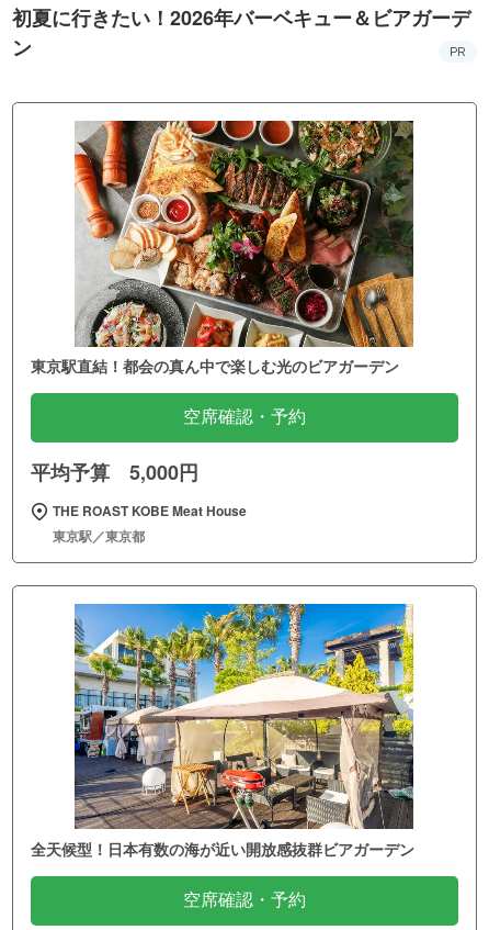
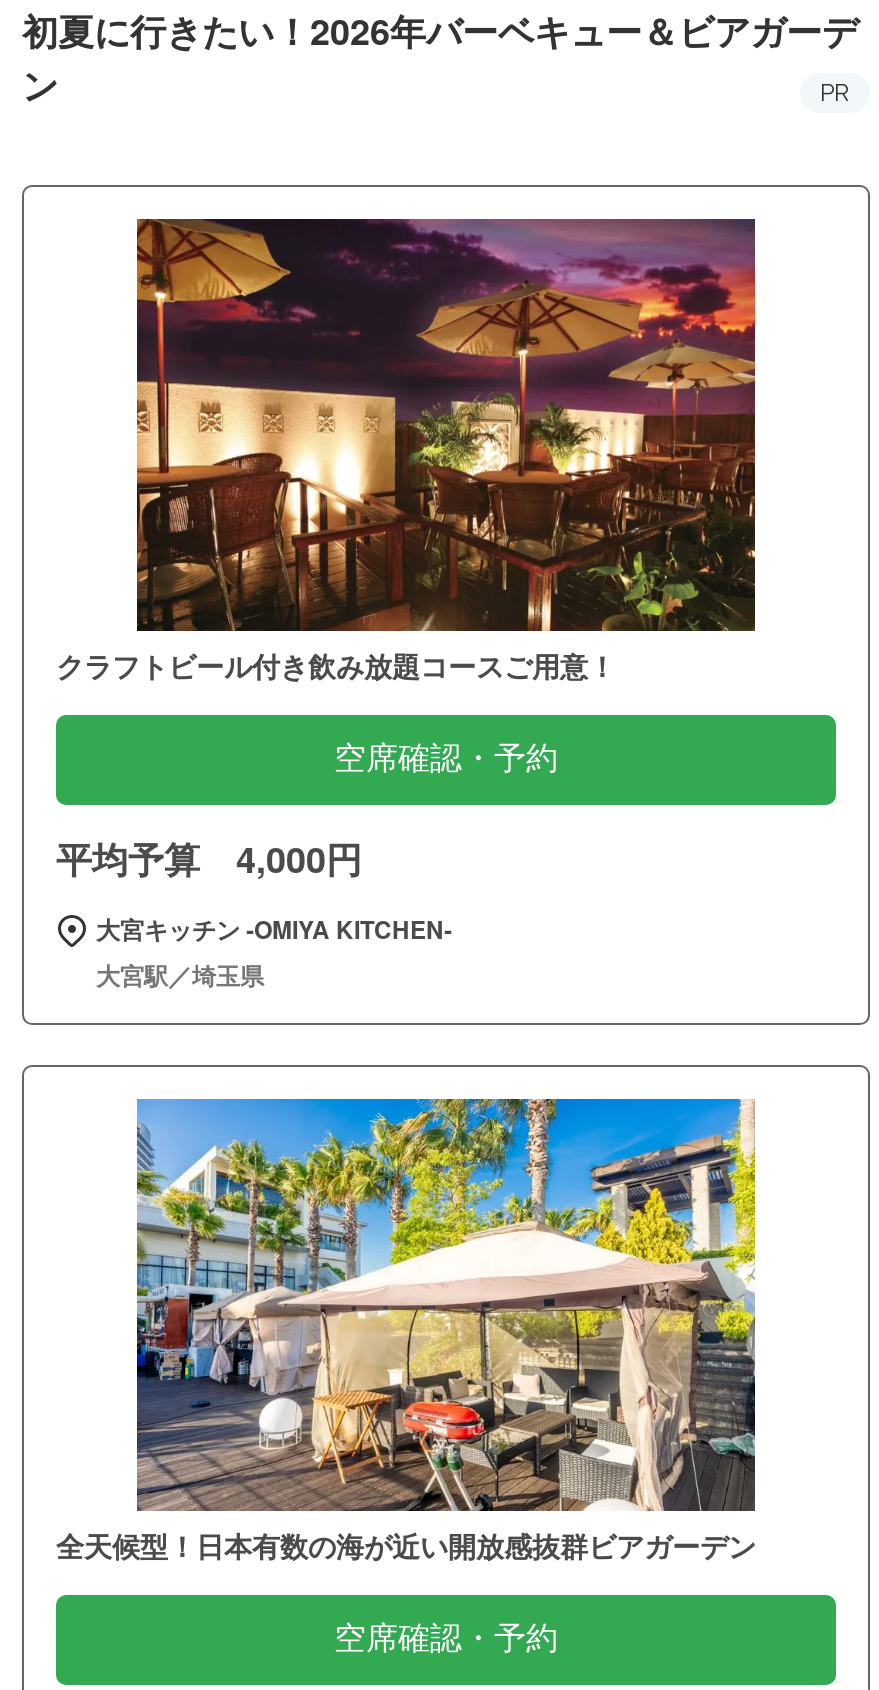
- [image]
- 東京駅直結！都会の真ん中で楽しむ光のビアガーデン
+ [image]
+ クラフトビール付き飲み放題コースご用意！

- 平均予算 5,000円
+ 平均予算 4,000円

- THE ROAST KOBE Meat House
- 東京駅／東京都
+ 大宮キッチン ‐OMIYA KITCHEN‐
+ 大宮駅／埼玉県
